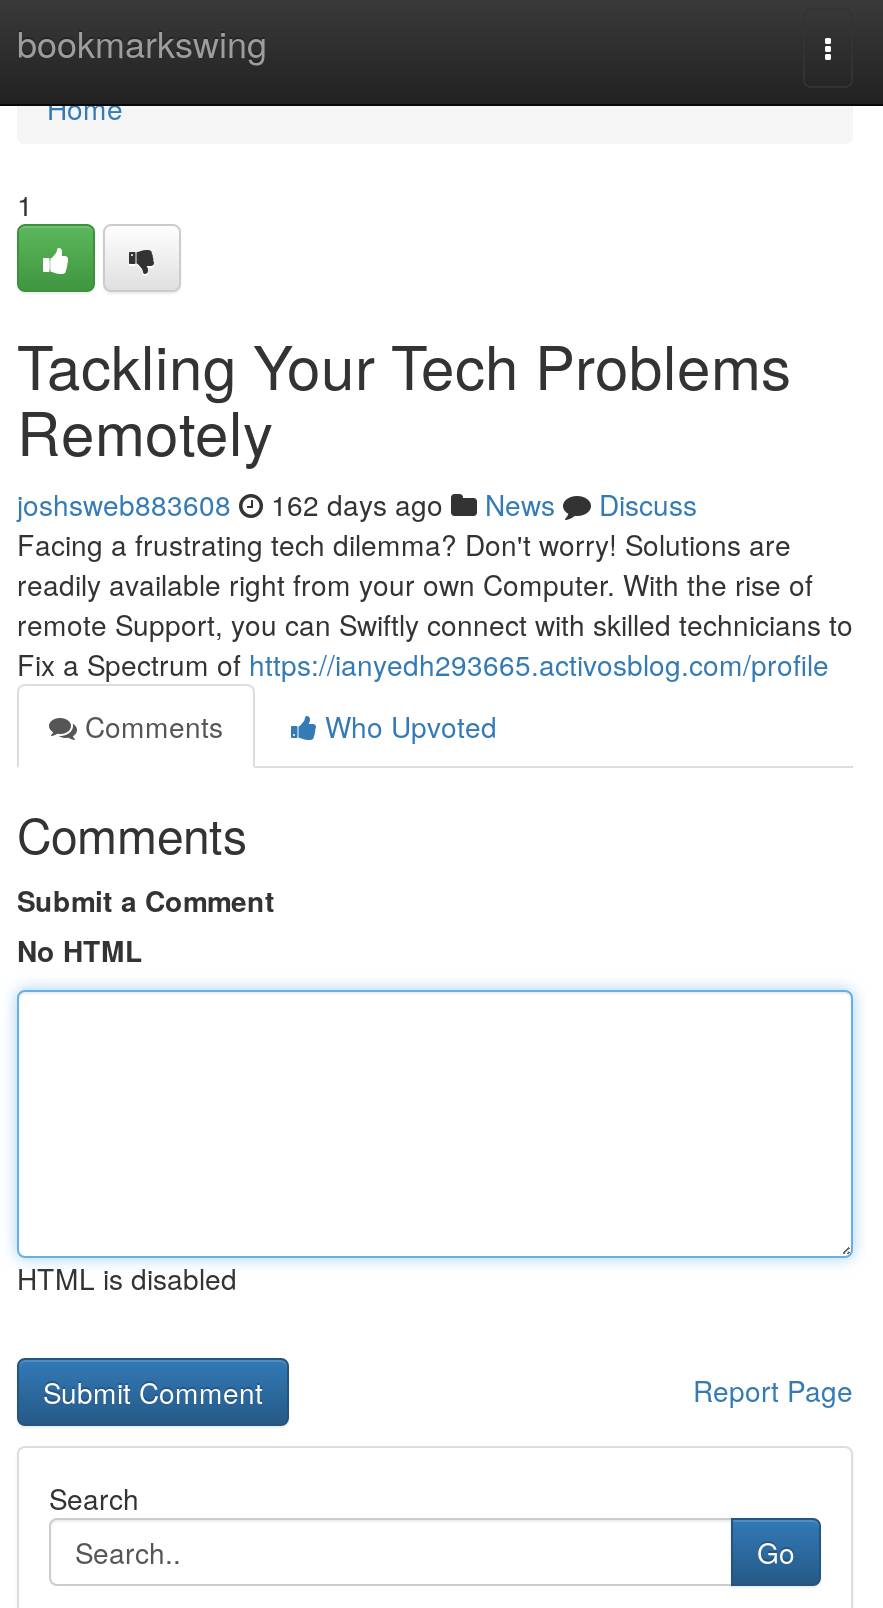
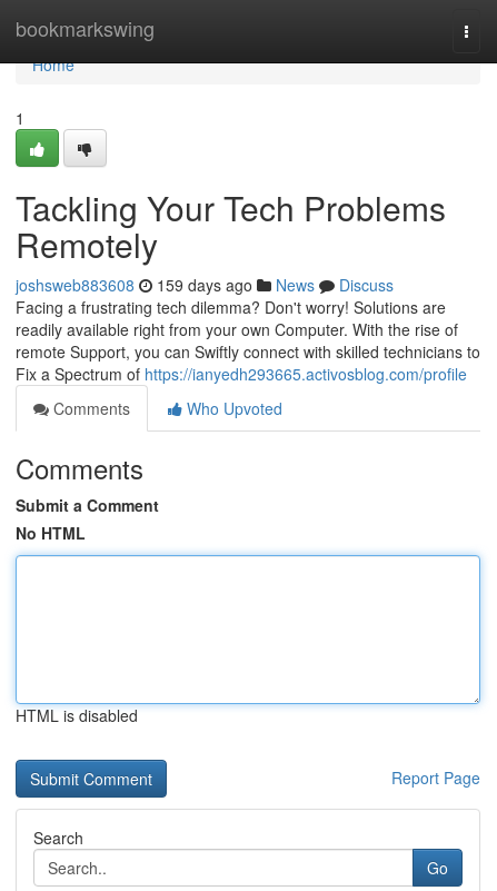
- joshsweb883608 162 days ago News Discuss
+ joshsweb883608 159 days ago News Discuss
